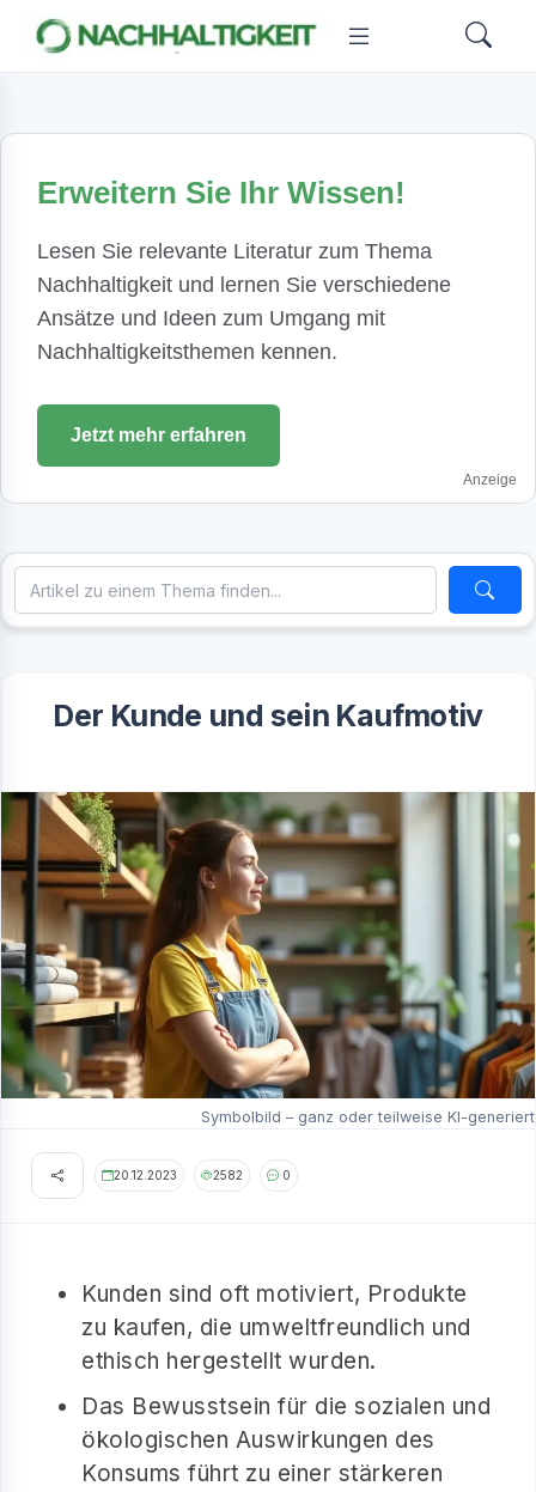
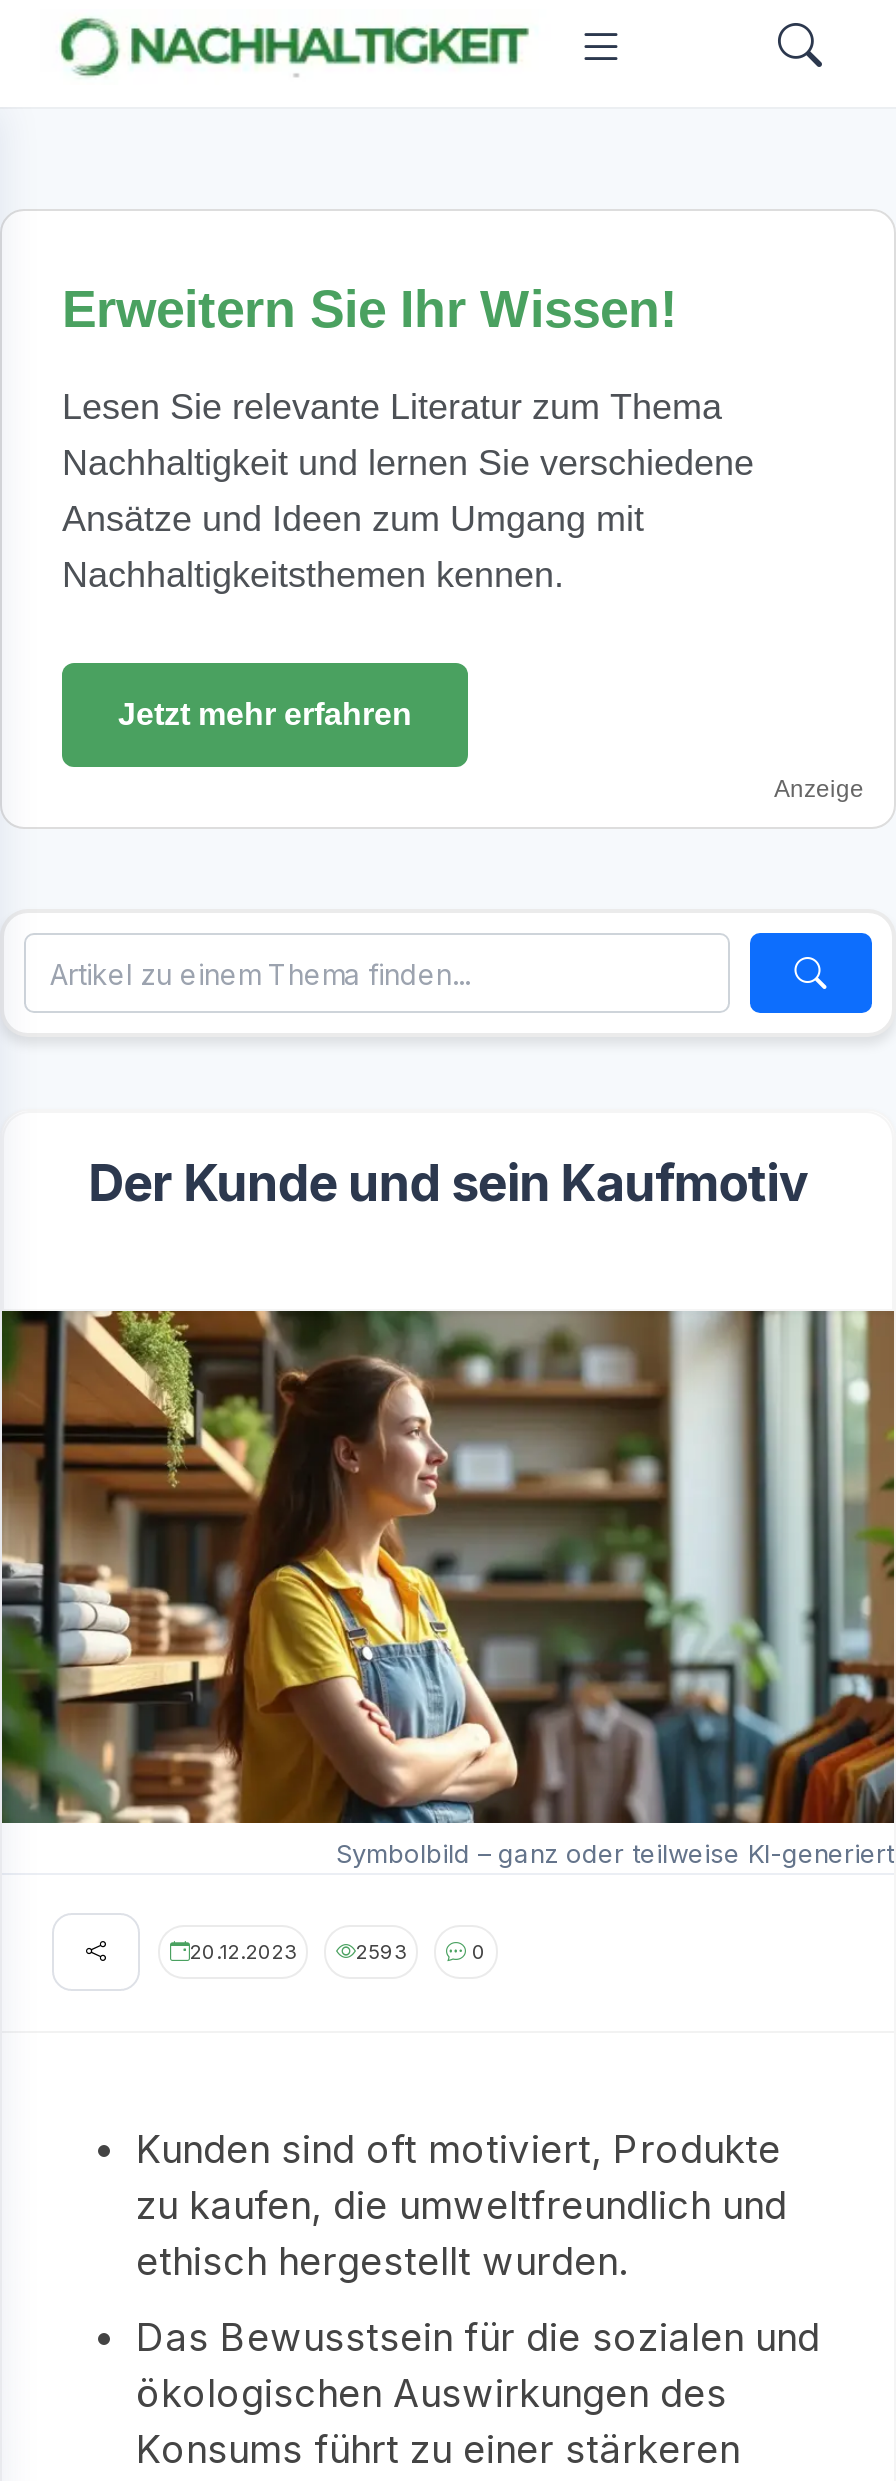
- 2582
+ 2593
